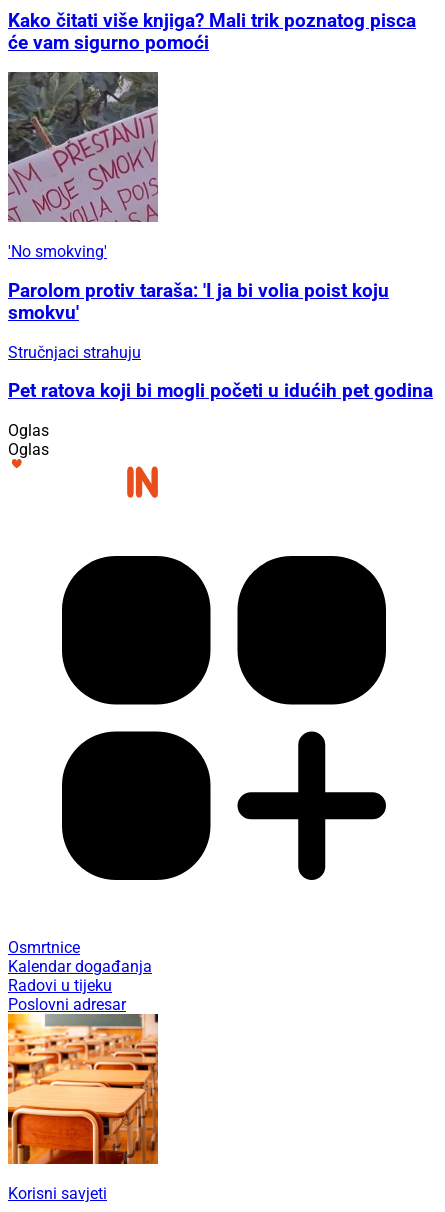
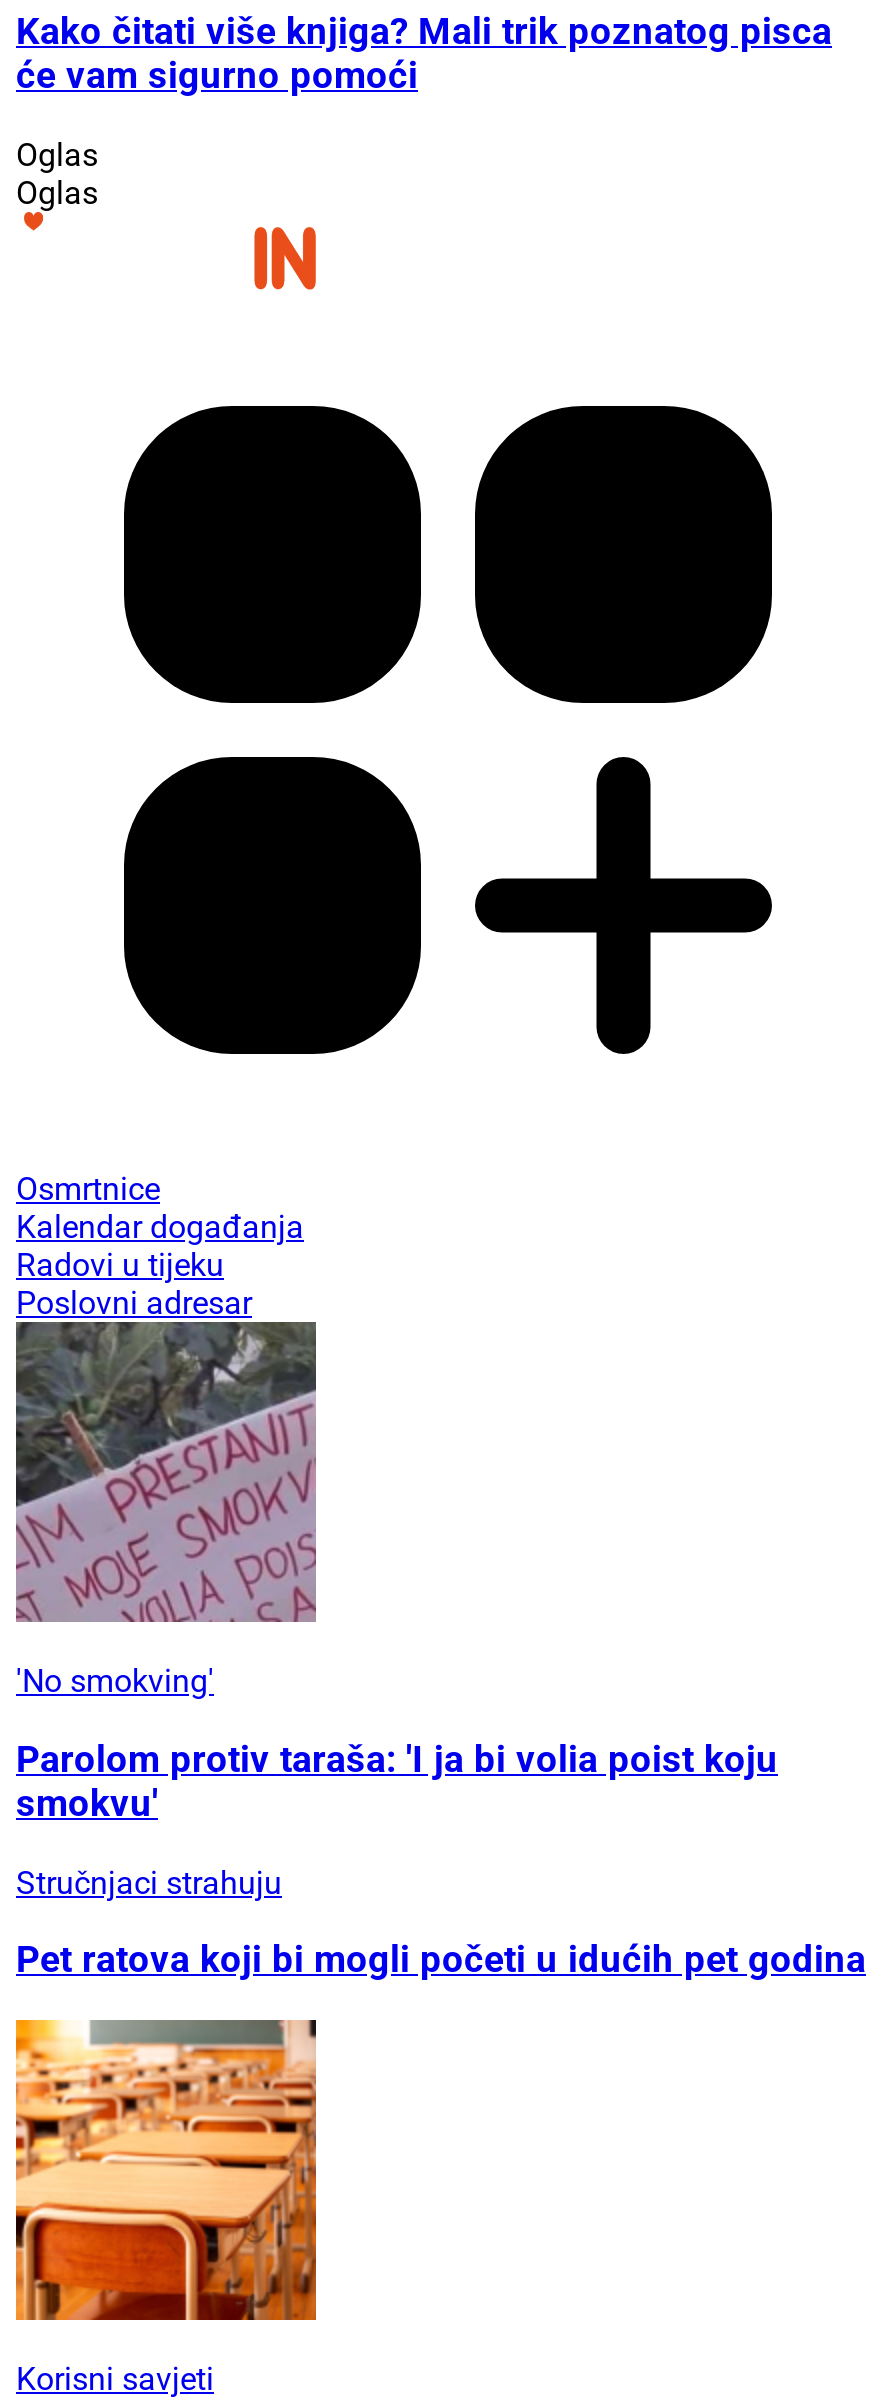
moved down: [image] | 'No smokving' | Parolom protiv taraša: 'I ja bi volia poist koju | smokvu' | Stručnjaci strahuju | Pet ratova koji bi mogli početi u idućih pet godina

moved up: Oglas | Oglas | Osmrtnice | Kalendar događanja | Radovi u tijeku | Poslovni adresar
